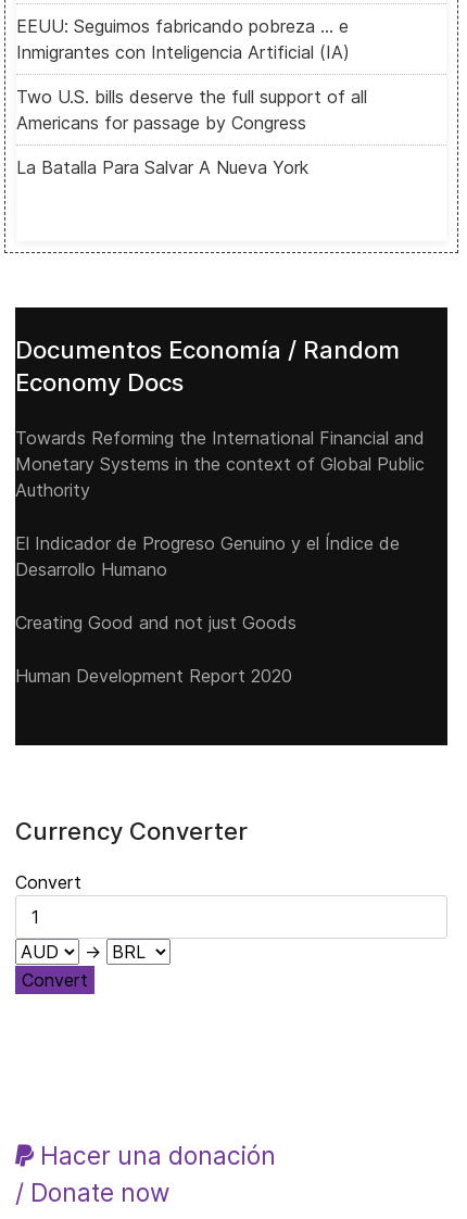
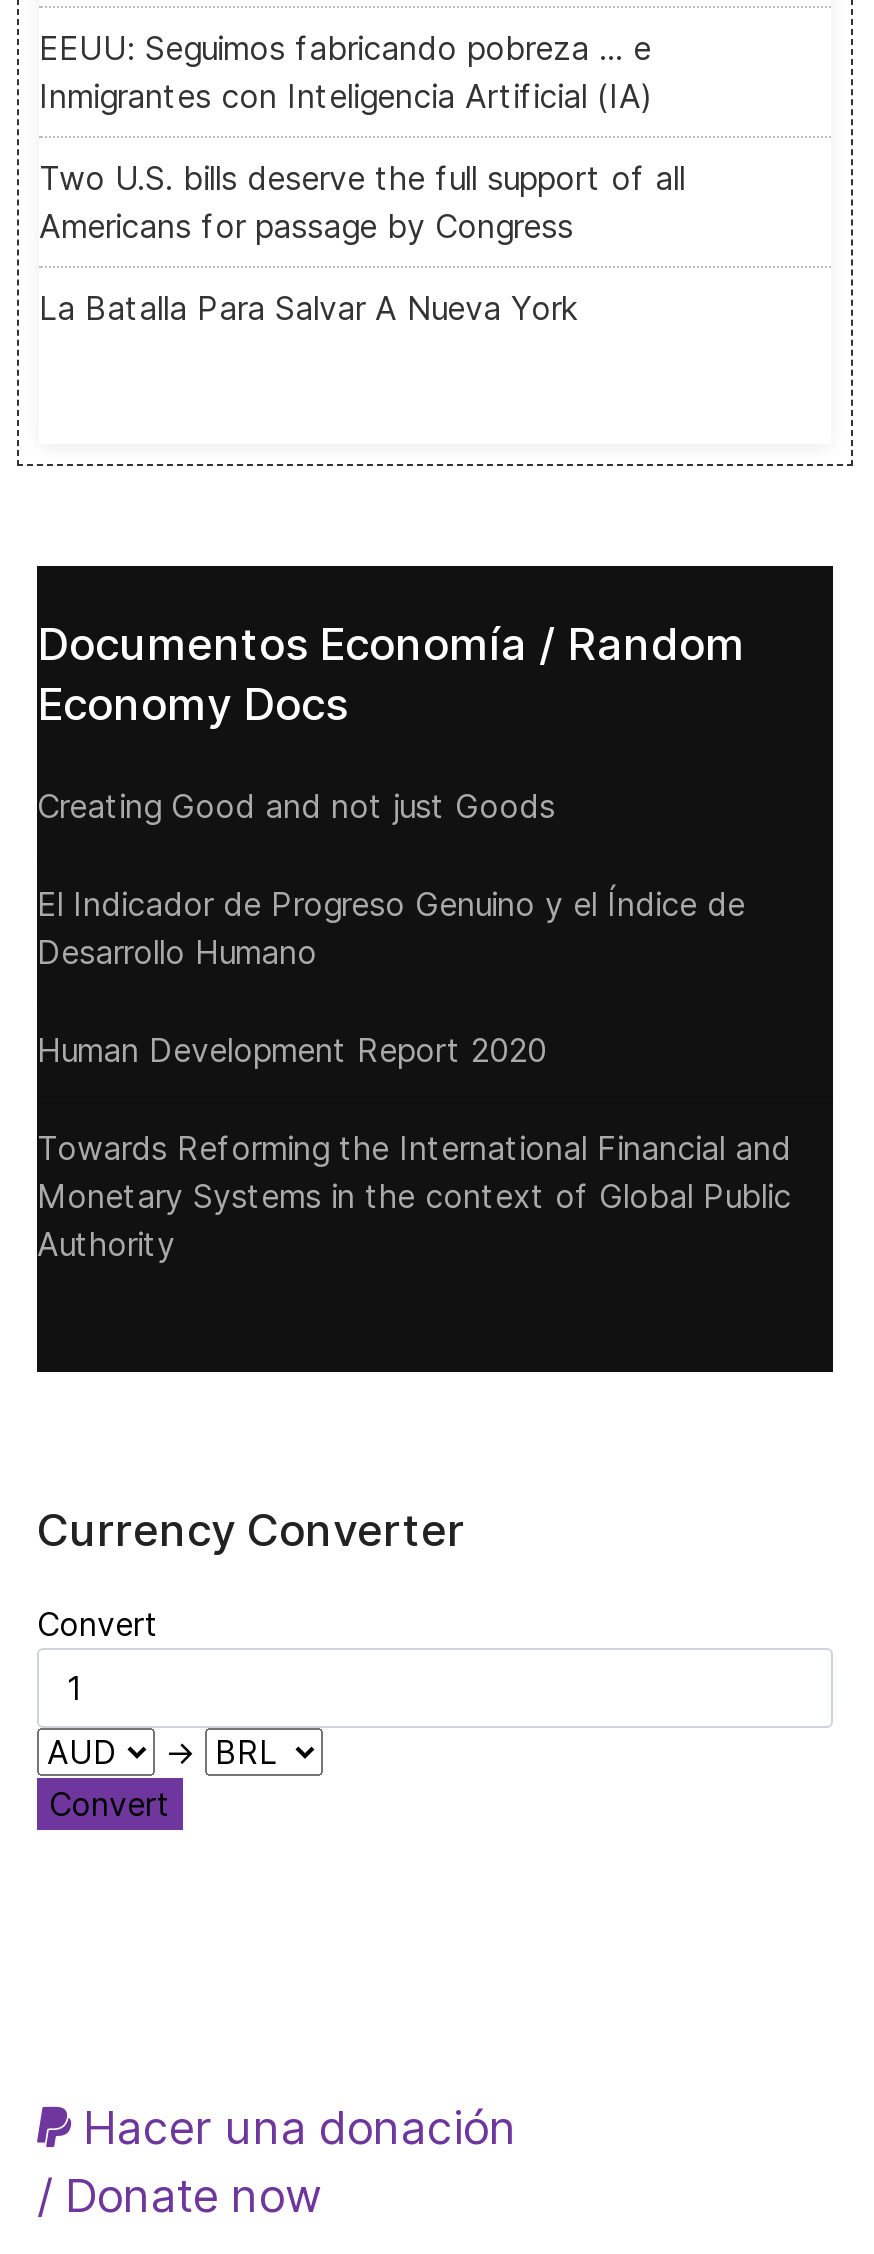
moved down: Towards Reforming the International Financial and | Monetary Systems in the context of Global Public | Authority

moved up: El Indicador de Progreso Genuino y el Índice de | Desarrollo Humano | Creating Good and not just Goods | Human Development Report 2020
